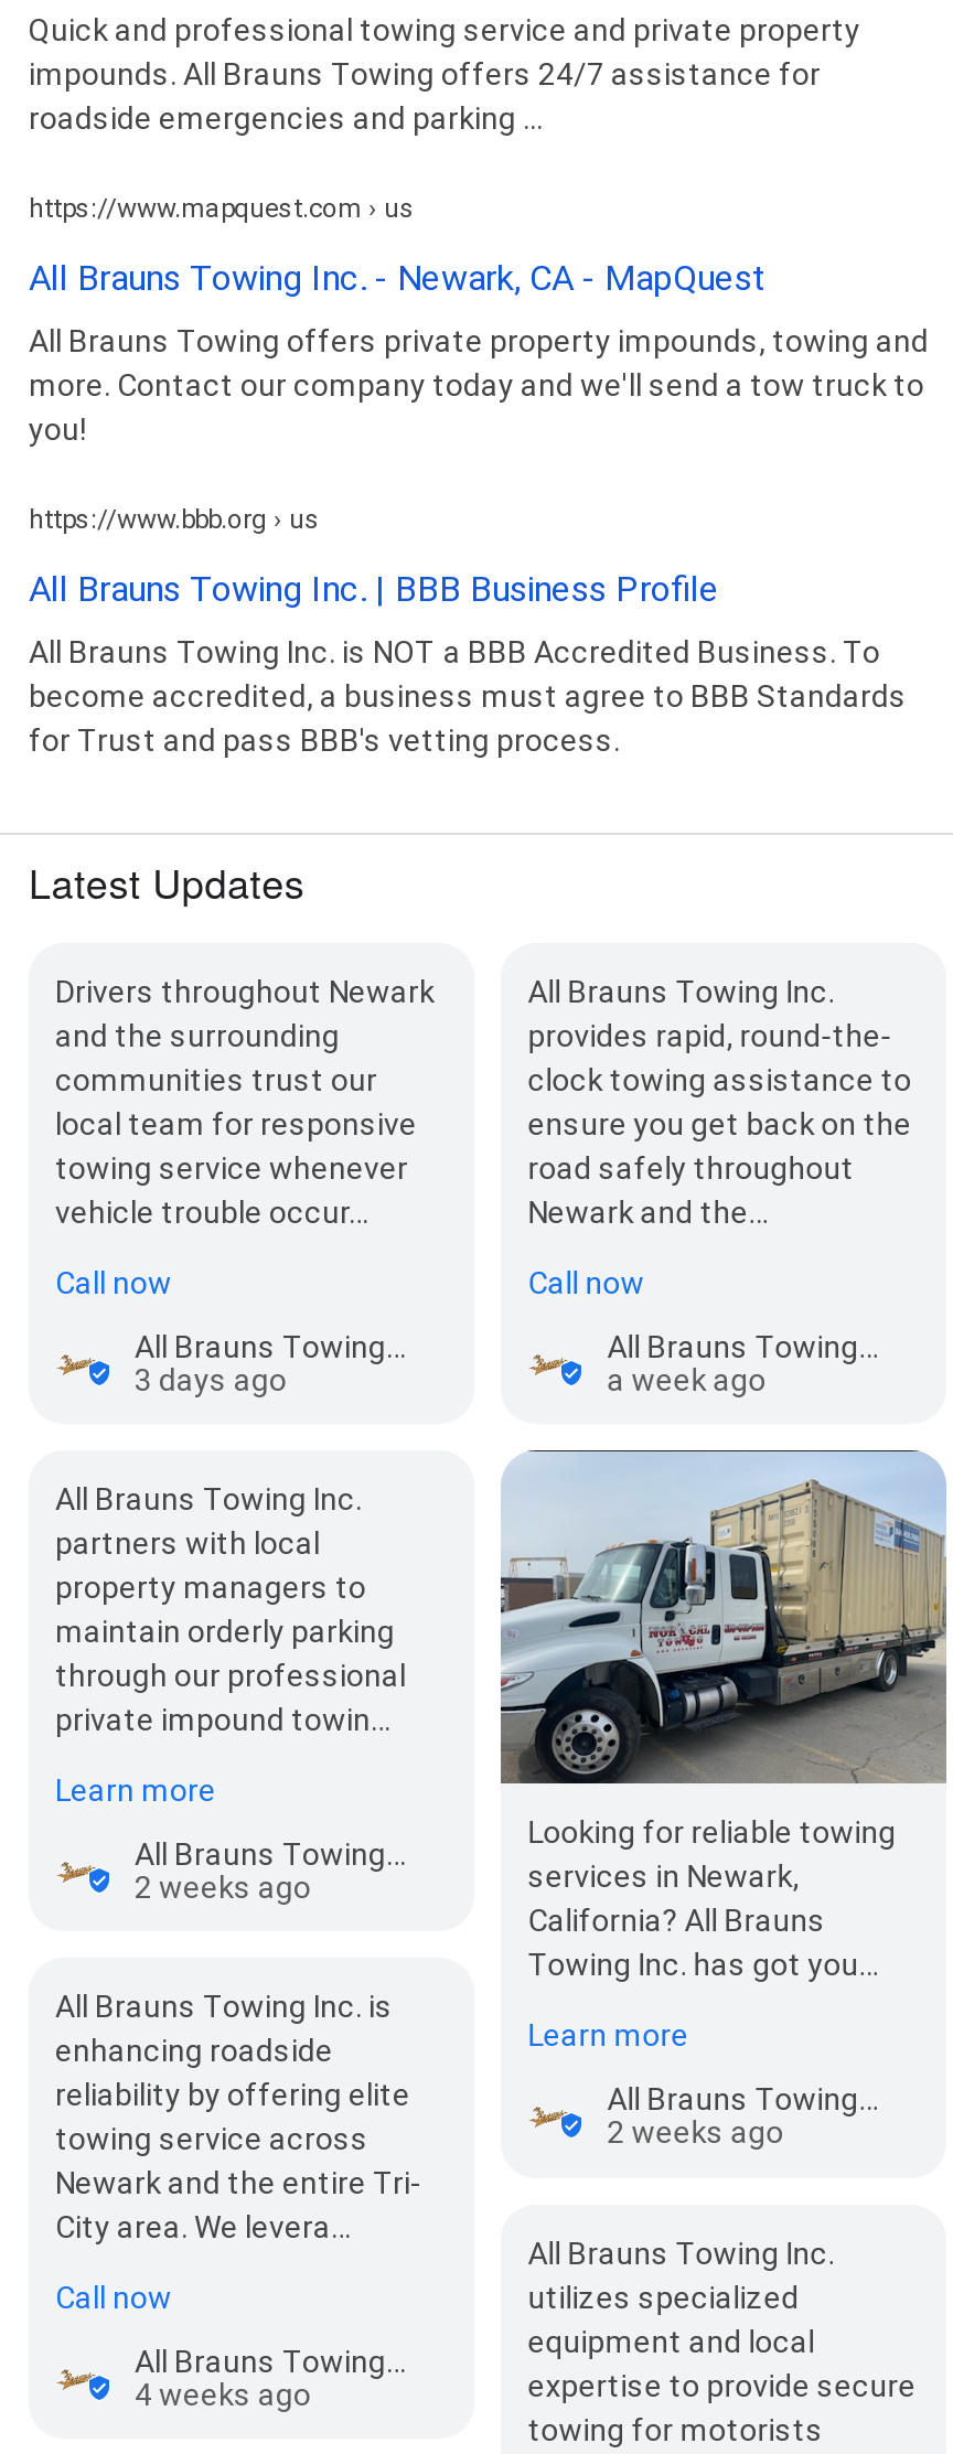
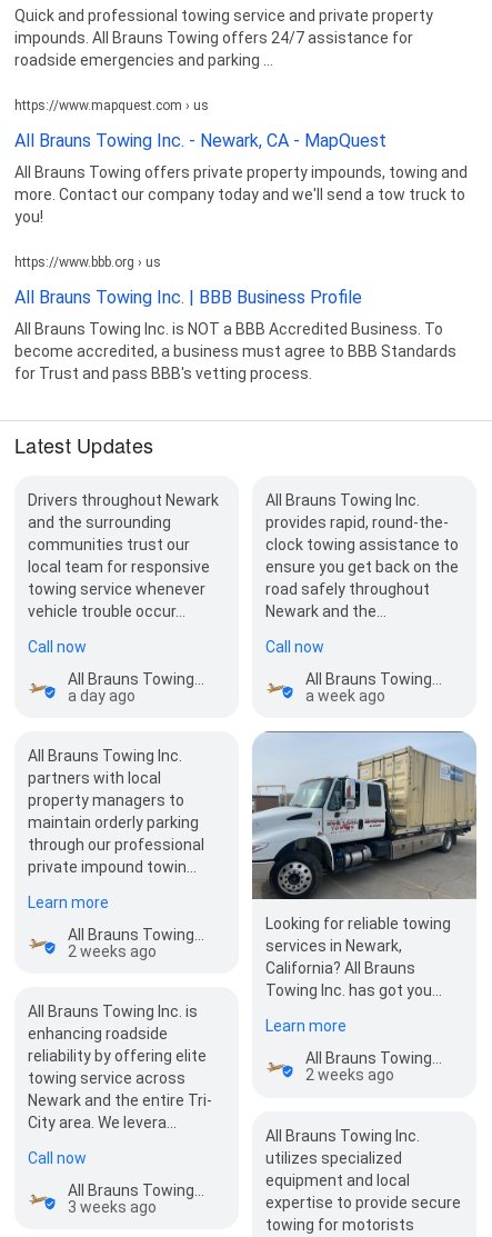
- 3 days ago
+ a day ago

- 4 weeks ago
+ 3 weeks ago
